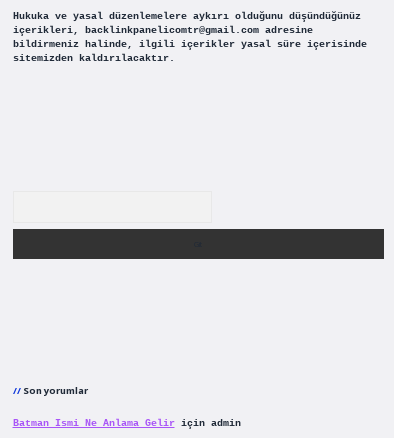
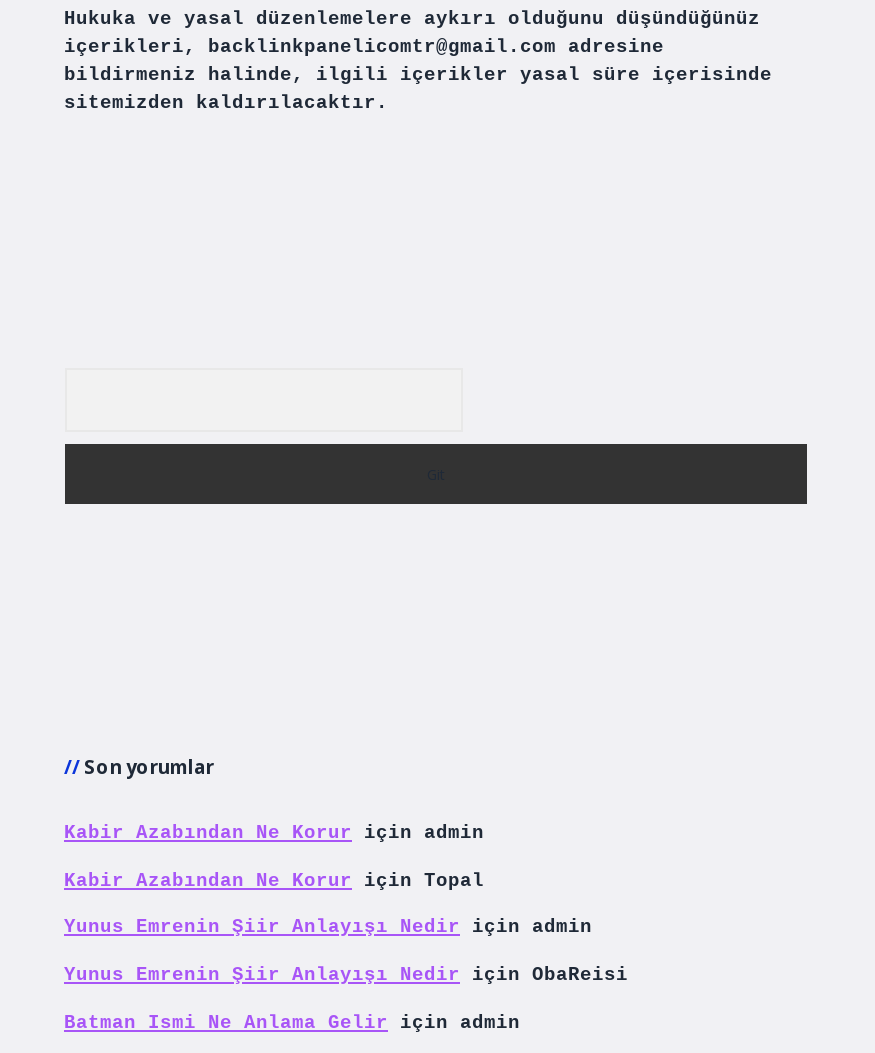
+ Kabir Azabından Ne Korur için admin
+ Kabir Azabından Ne Korur için Topal
+ Yunus Emrenin Şiir Anlayışı Nedir için admin
+ Yunus Emrenin Şiir Anlayışı Nedir için ObaReisi
